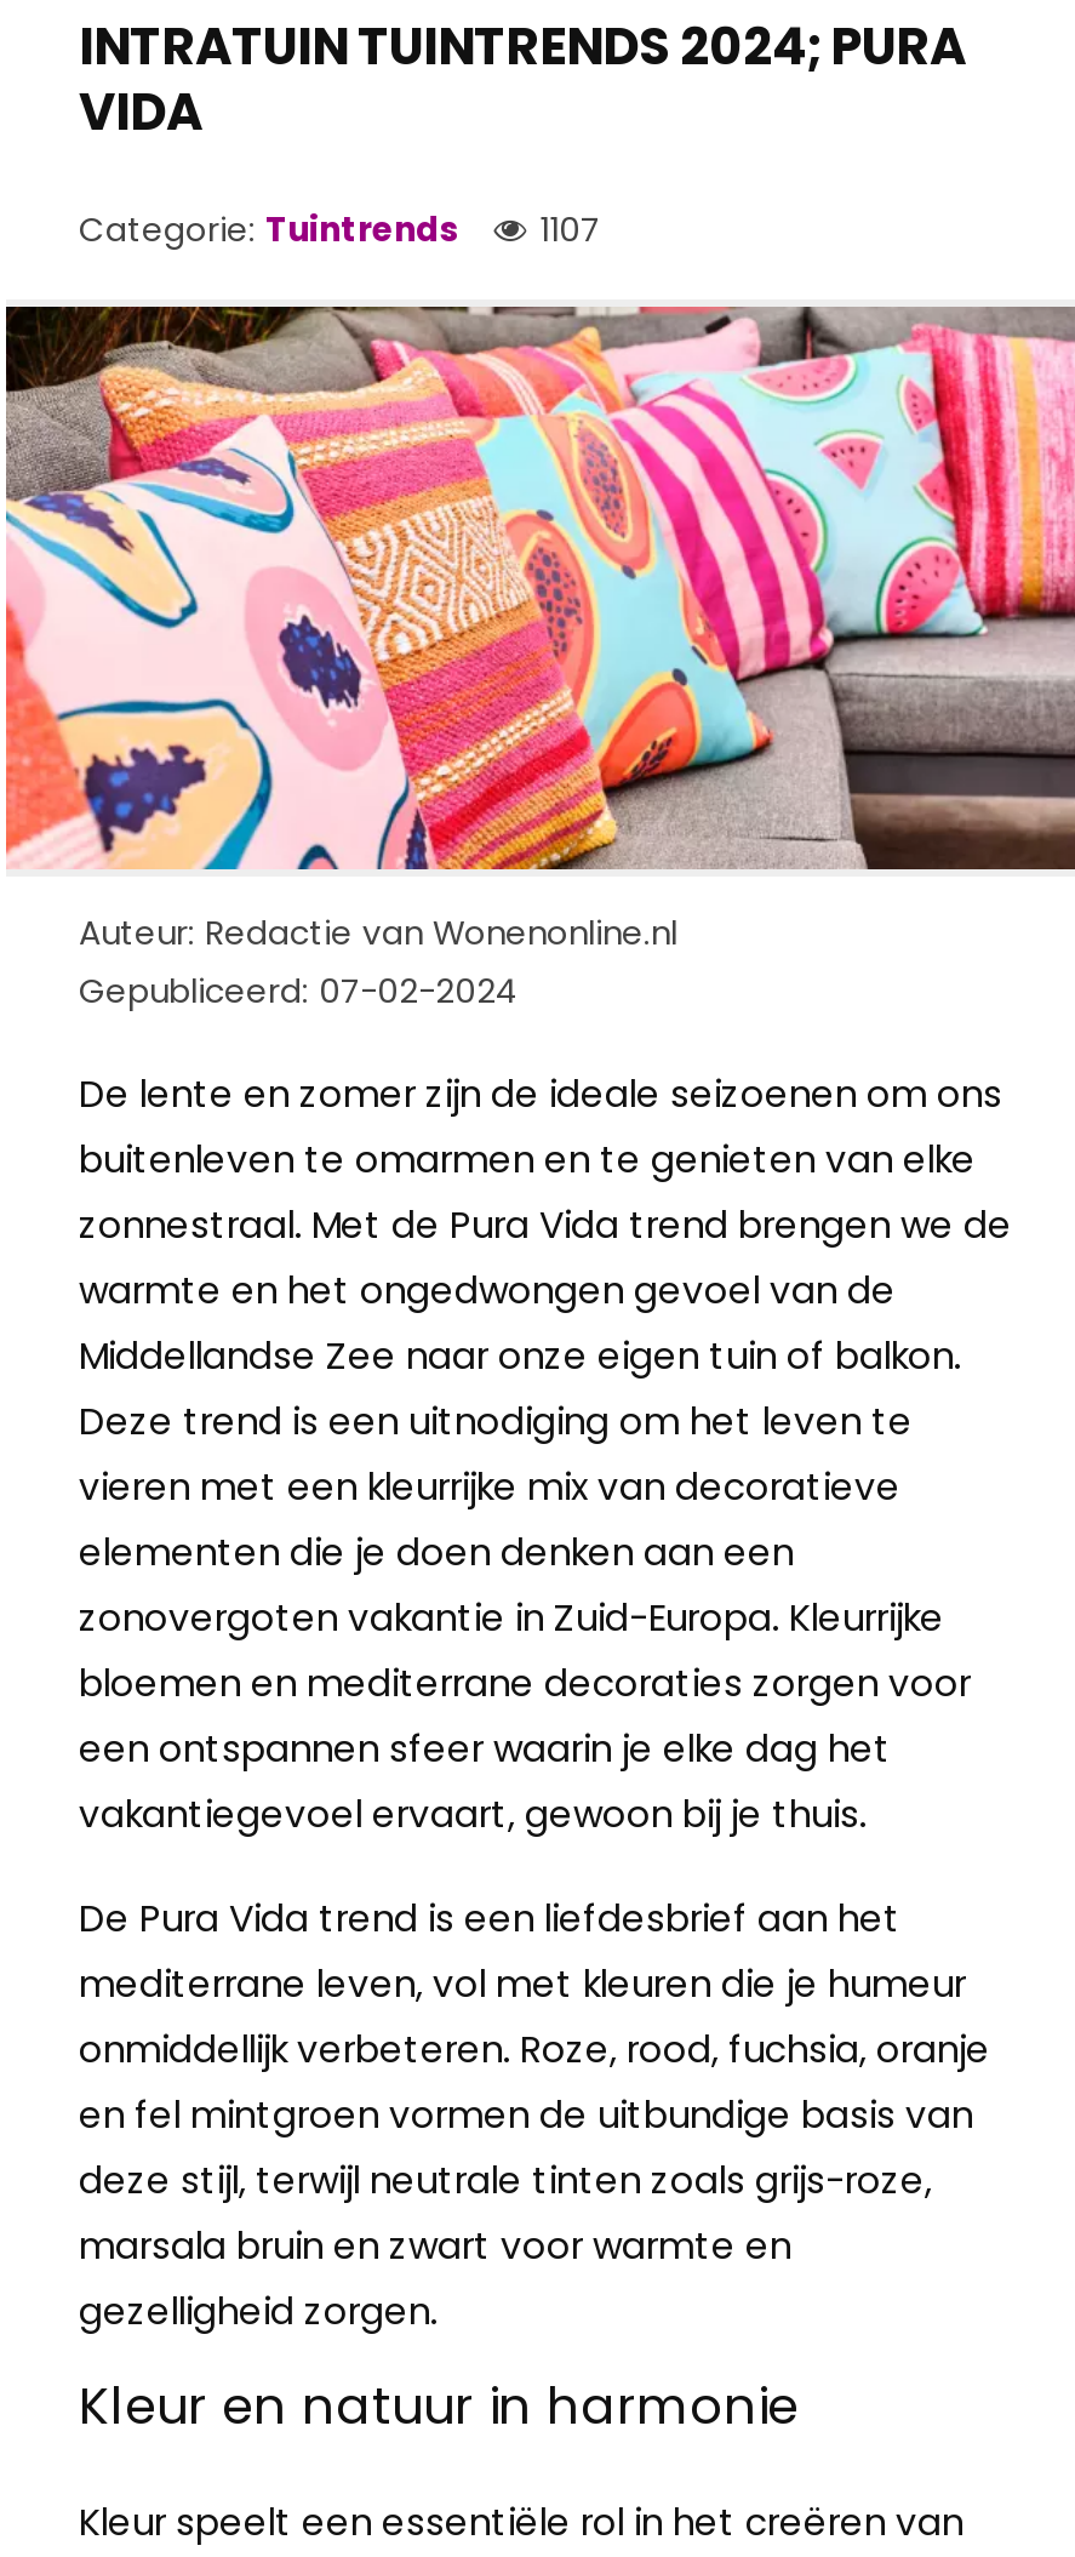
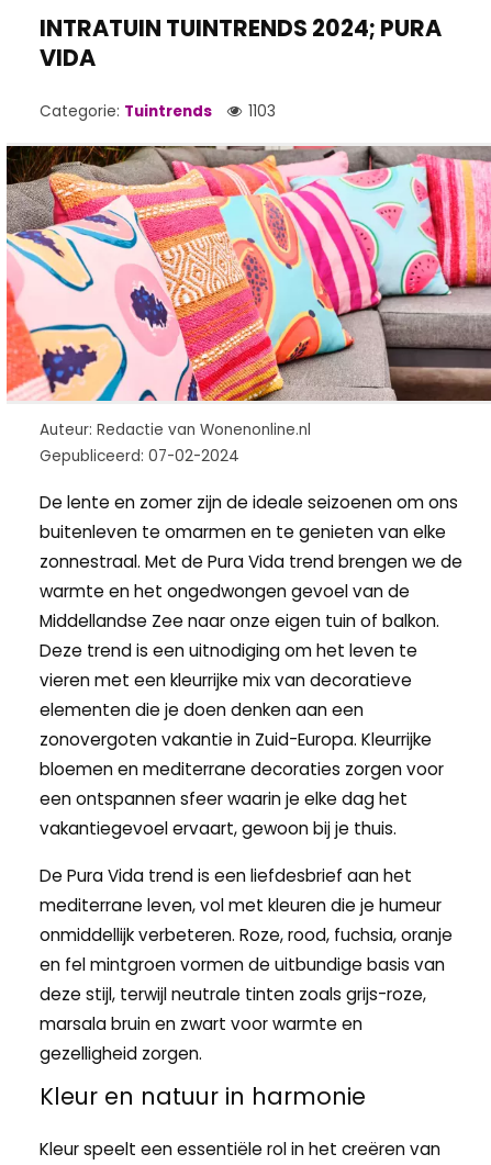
- Categorie: Tuintrends 1107
+ Categorie: Tuintrends 1103
